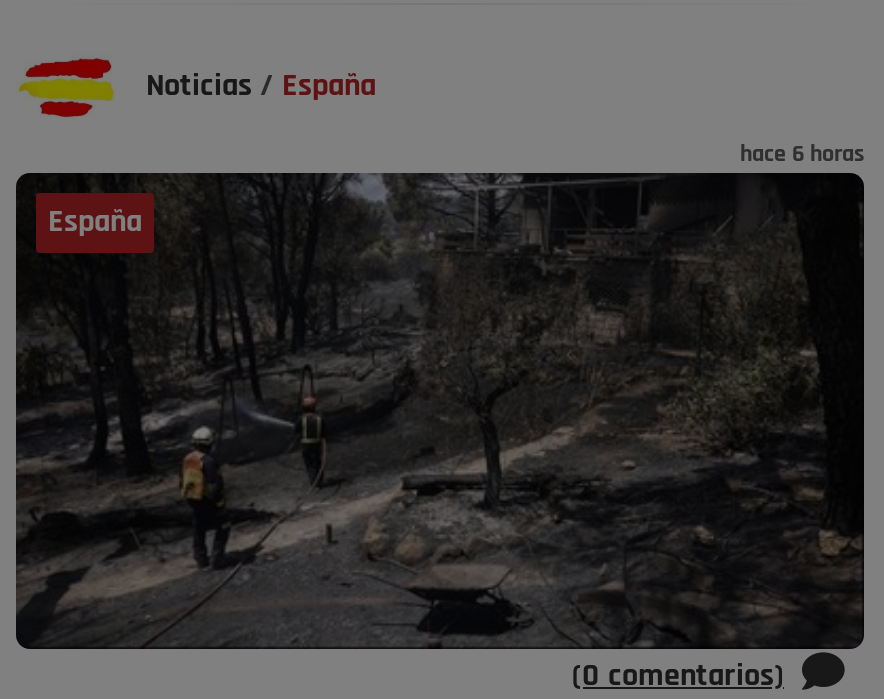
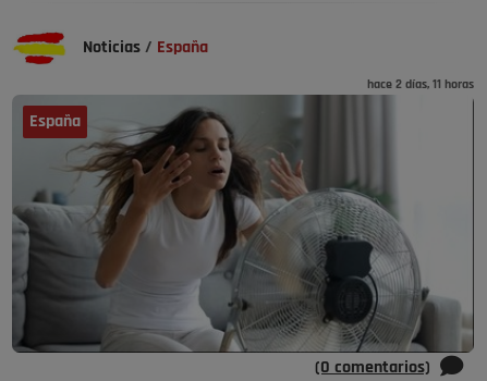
- hace 6 horas
+ hace 2 días, 11 horas

- [image]
+ [image]
